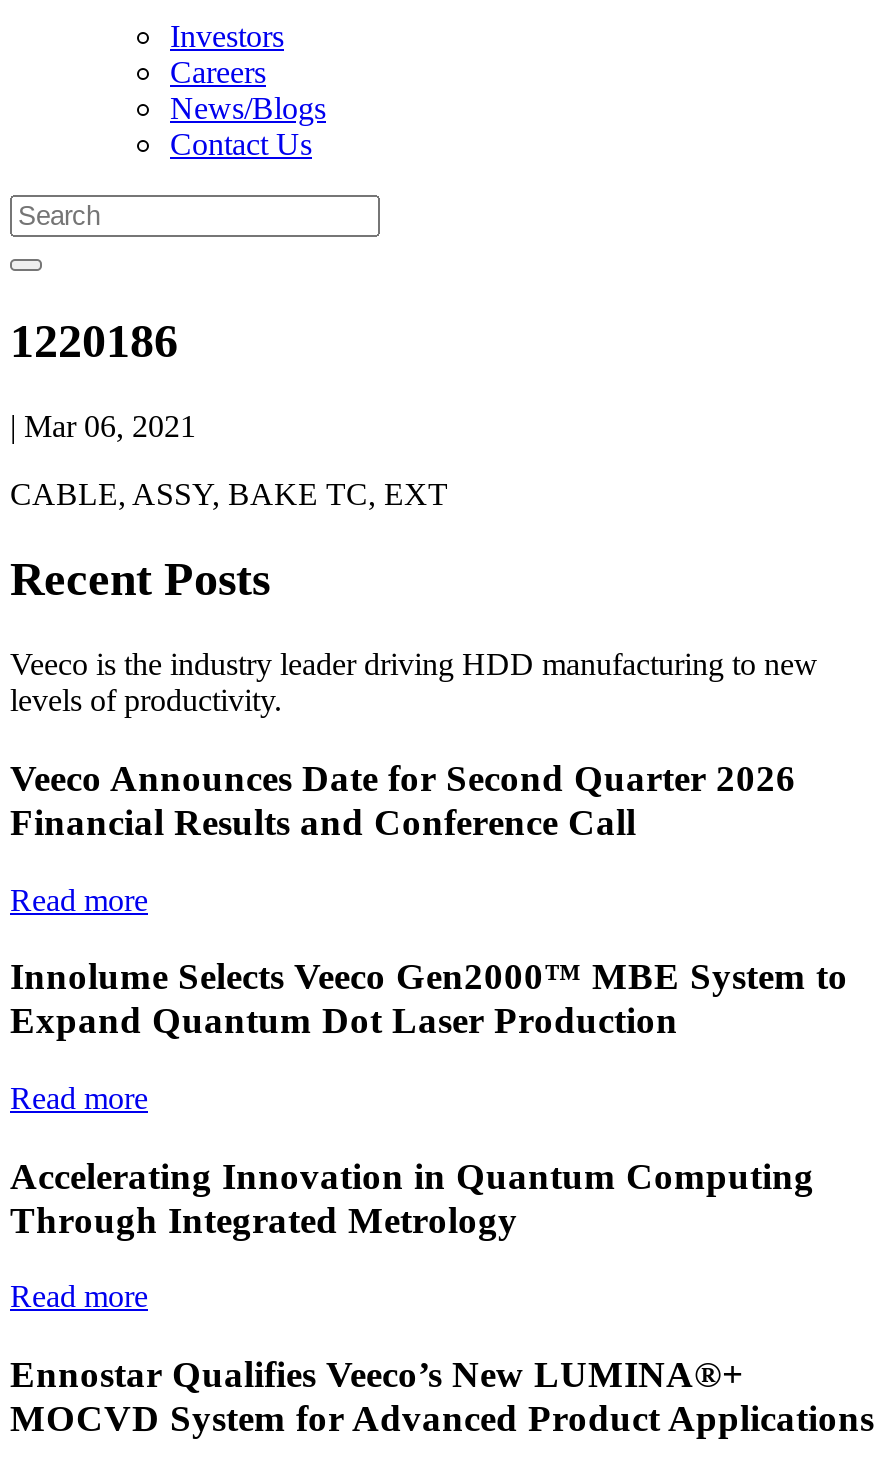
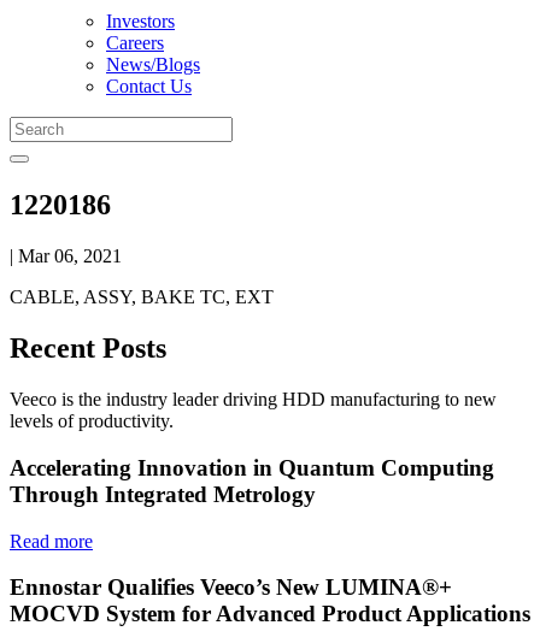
- Veeco Announces Date for Second Quarter 2026
- Financial Results and Conference Call
- Read more
- Innolume Selects Veeco Gen2000™ MBE System to
- Expand Quantum Dot Laser Production
- Read more
